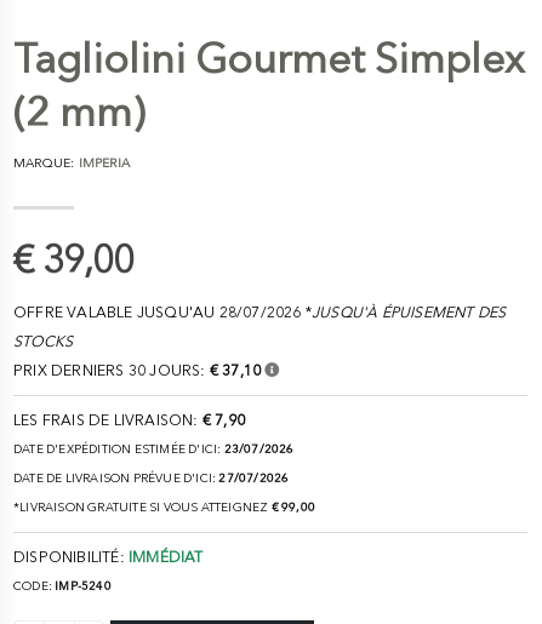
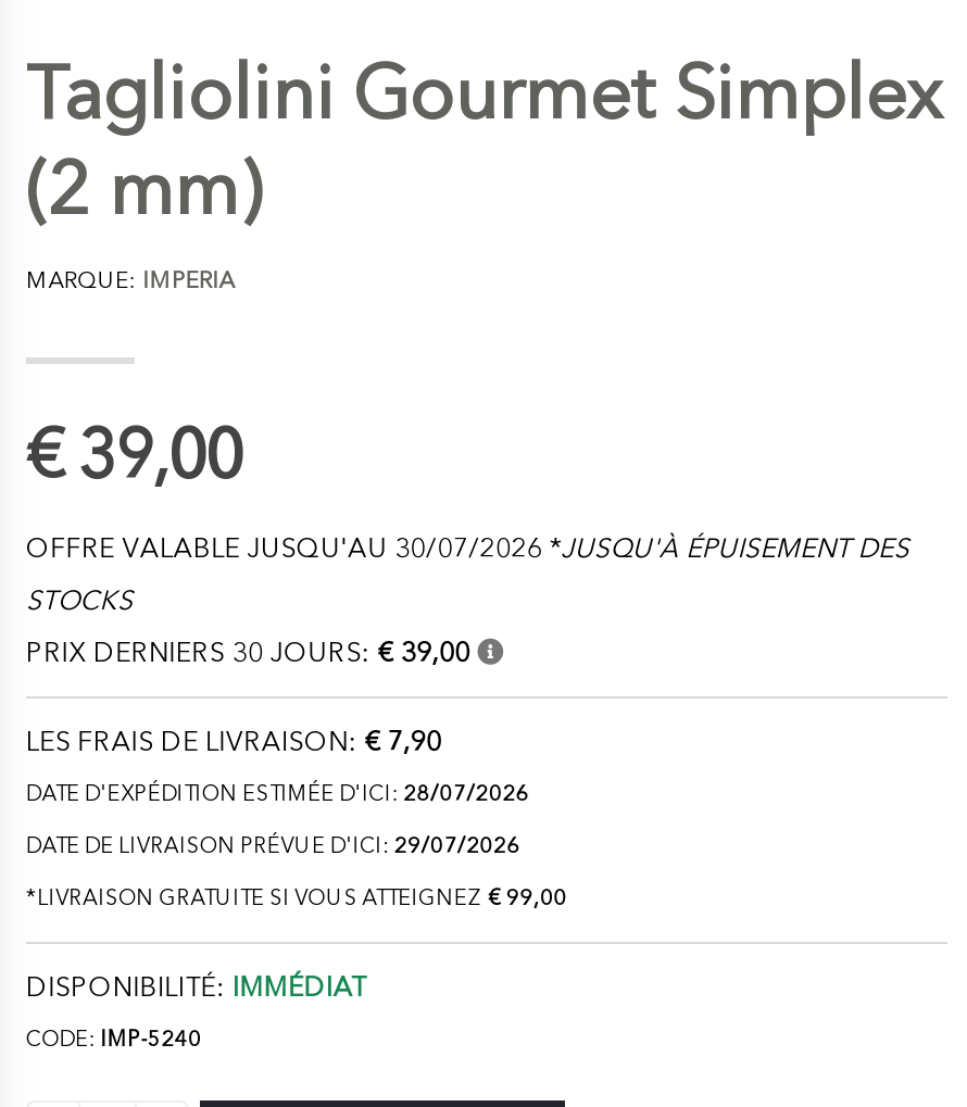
- OFFRE VALABLE JUSQU'AU 28/07/2026 *JUSQU'À ÉPUISEMENT DES
+ OFFRE VALABLE JUSQU'AU 30/07/2026 *JUSQU'À ÉPUISEMENT DES

- PRIX DERNIERS 30 JOURS: € 37,10
+ PRIX DERNIERS 30 JOURS: € 39,00

- DATE D'EXPÉDITION ESTIMÉE D'ICI: 23/07/2026
+ DATE D'EXPÉDITION ESTIMÉE D'ICI: 28/07/2026

- DATE DE LIVRAISON PRÉVUE D'ICI: 27/07/2026
+ DATE DE LIVRAISON PRÉVUE D'ICI: 29/07/2026
